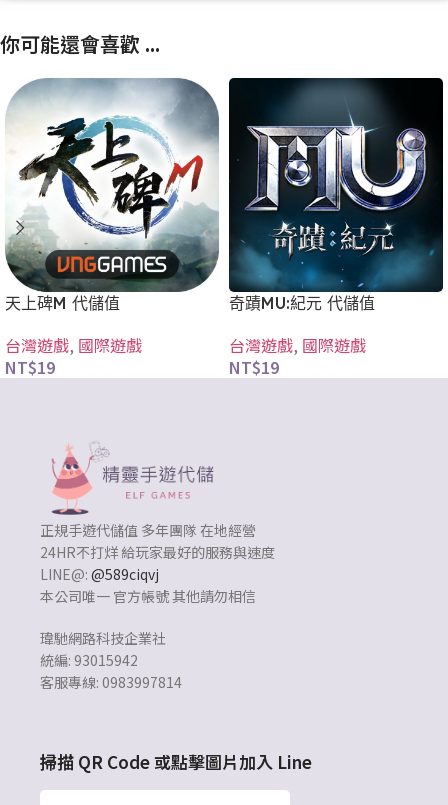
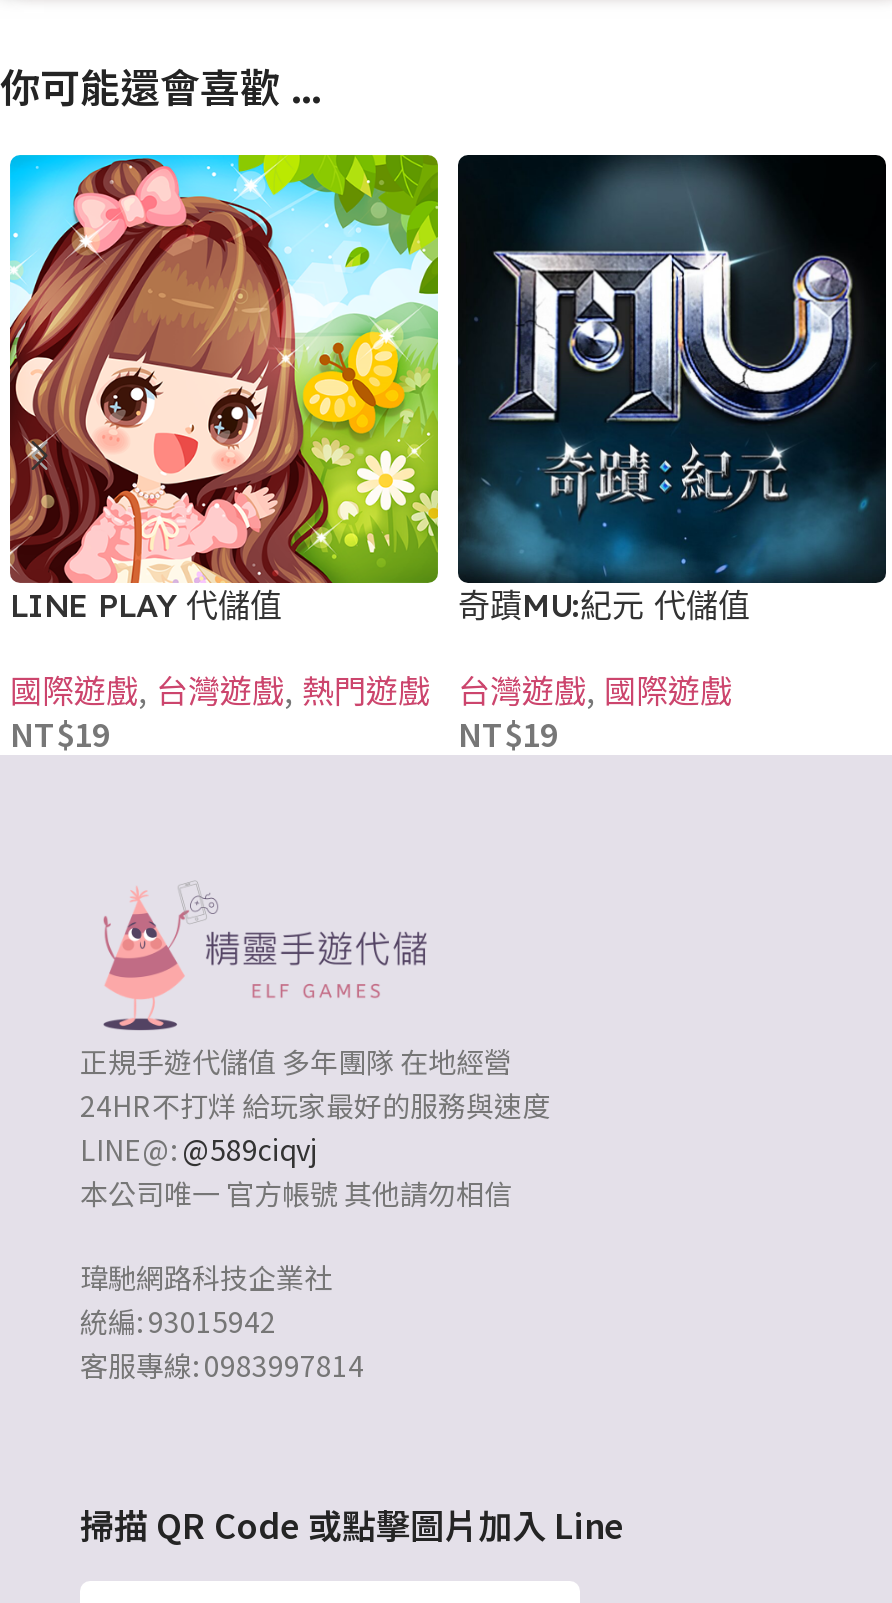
- [image]
- 天上碑M 代儲值
+ [image]
+ LINE PLAY 代儲值

- 台灣遊戲, 國際遊戲
+ 國際遊戲, 台灣遊戲, 熱門遊戲
